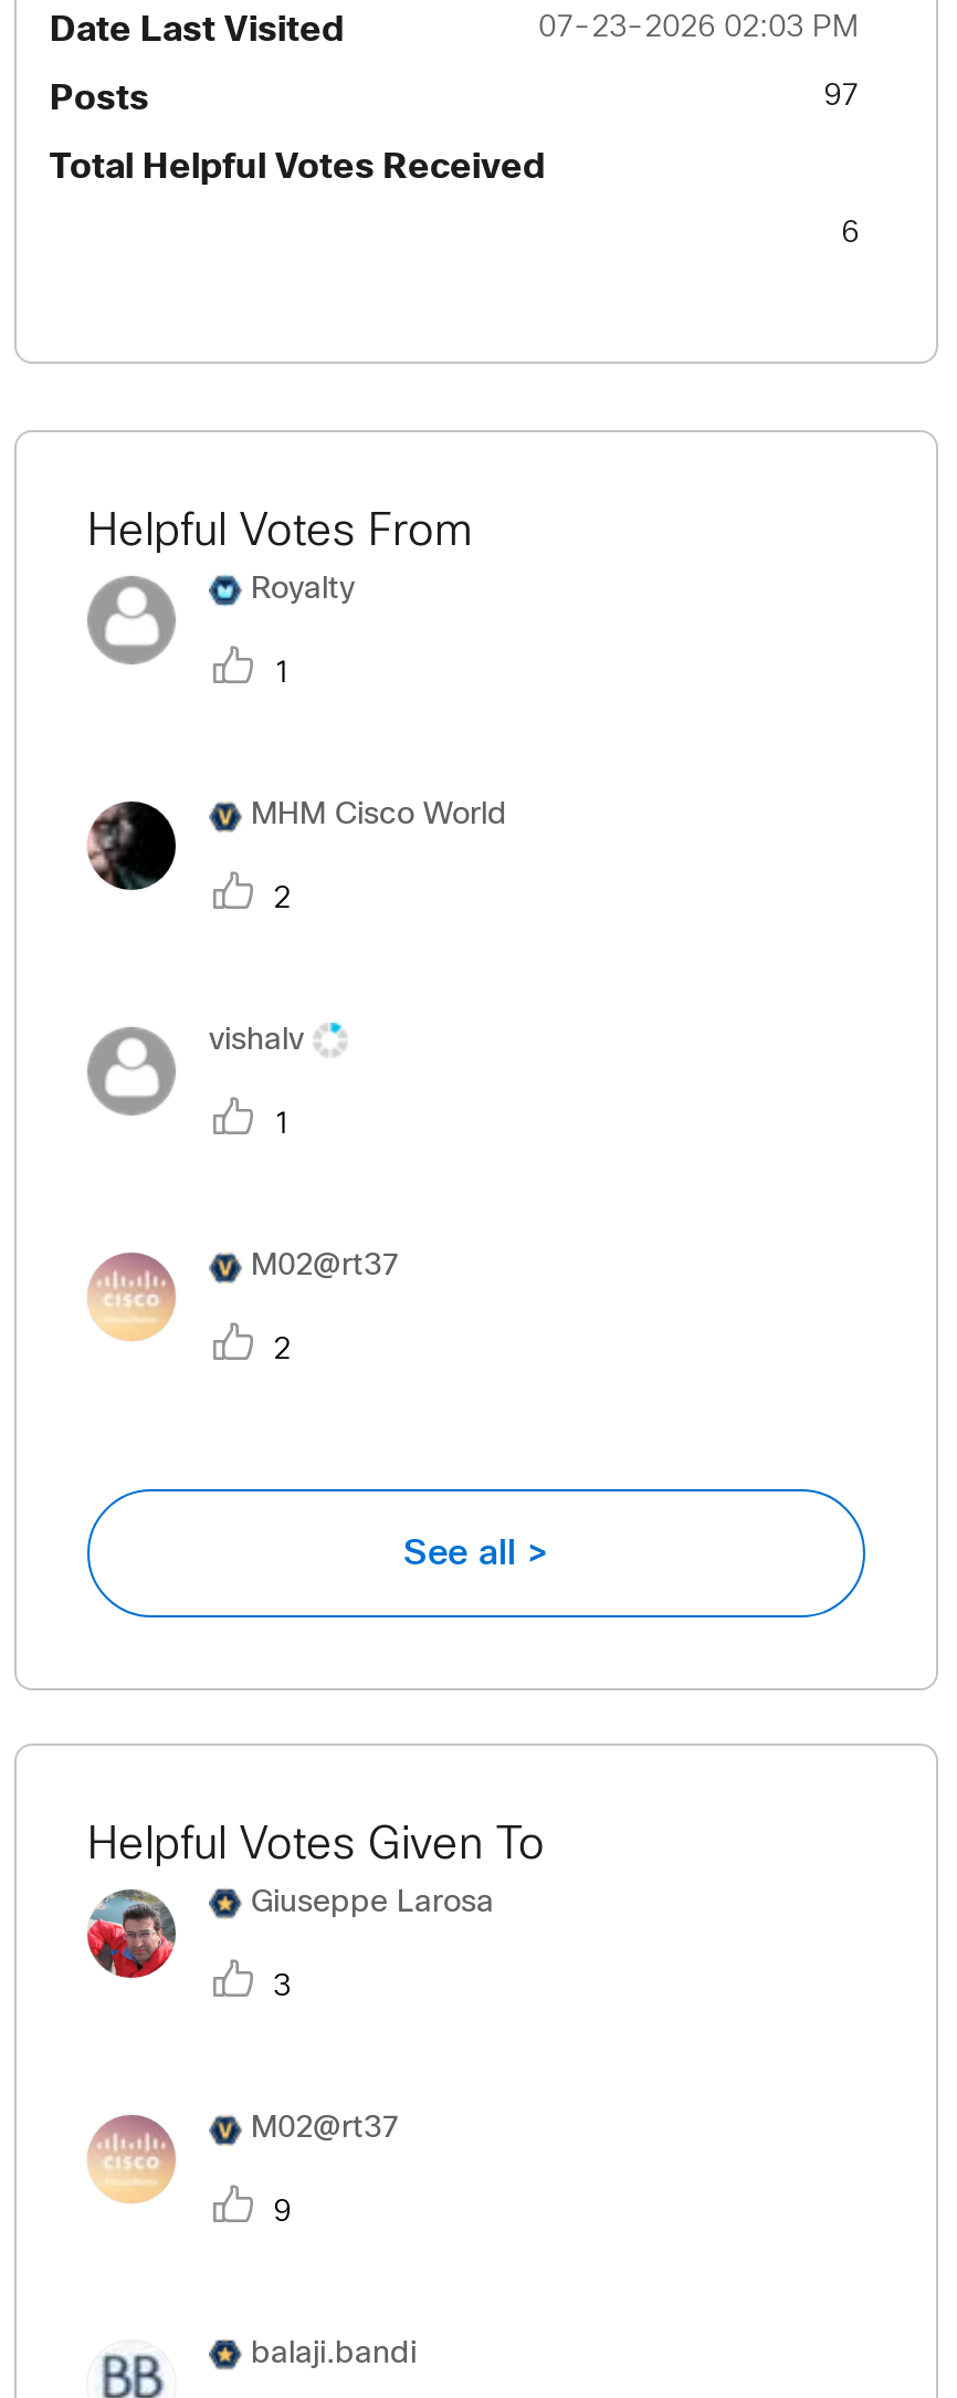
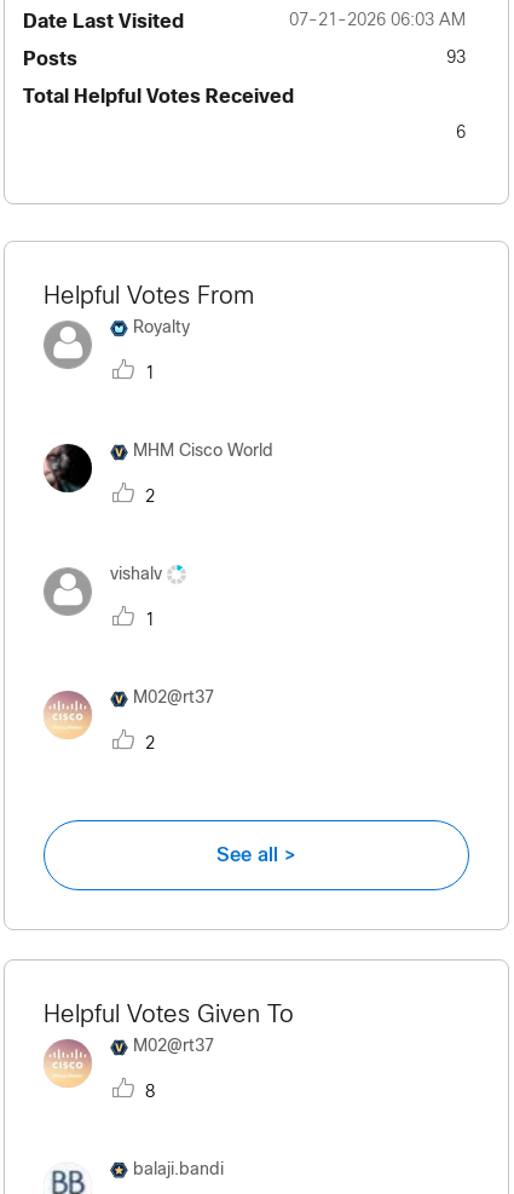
- 07-23-2026 02:03 PM
+ 07-21-2026 06:03 AM

- 97
+ 93

- [image]
- Giuseppe Larosa
- 3

- 9
+ 8
